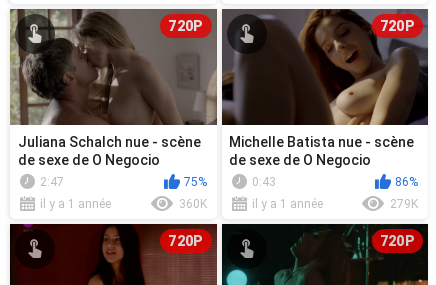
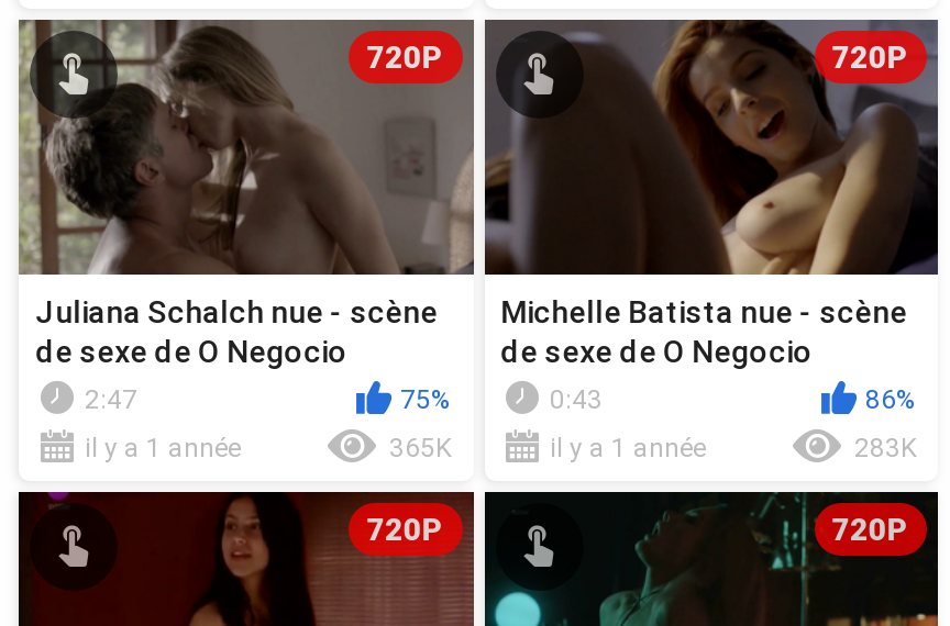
- 360K
+ 365K

- 279K
+ 283K
